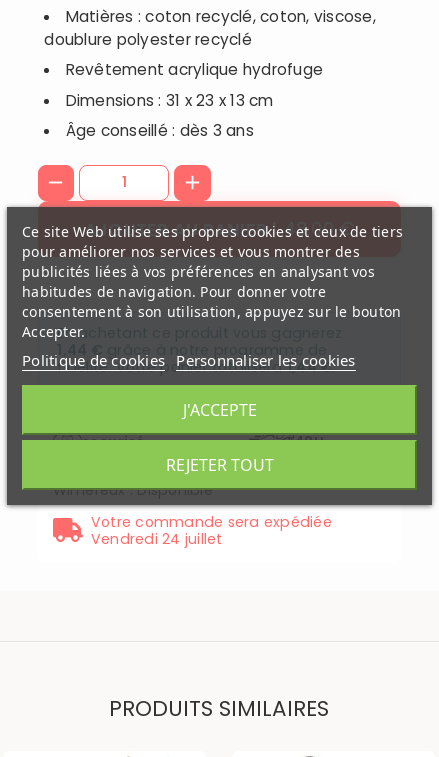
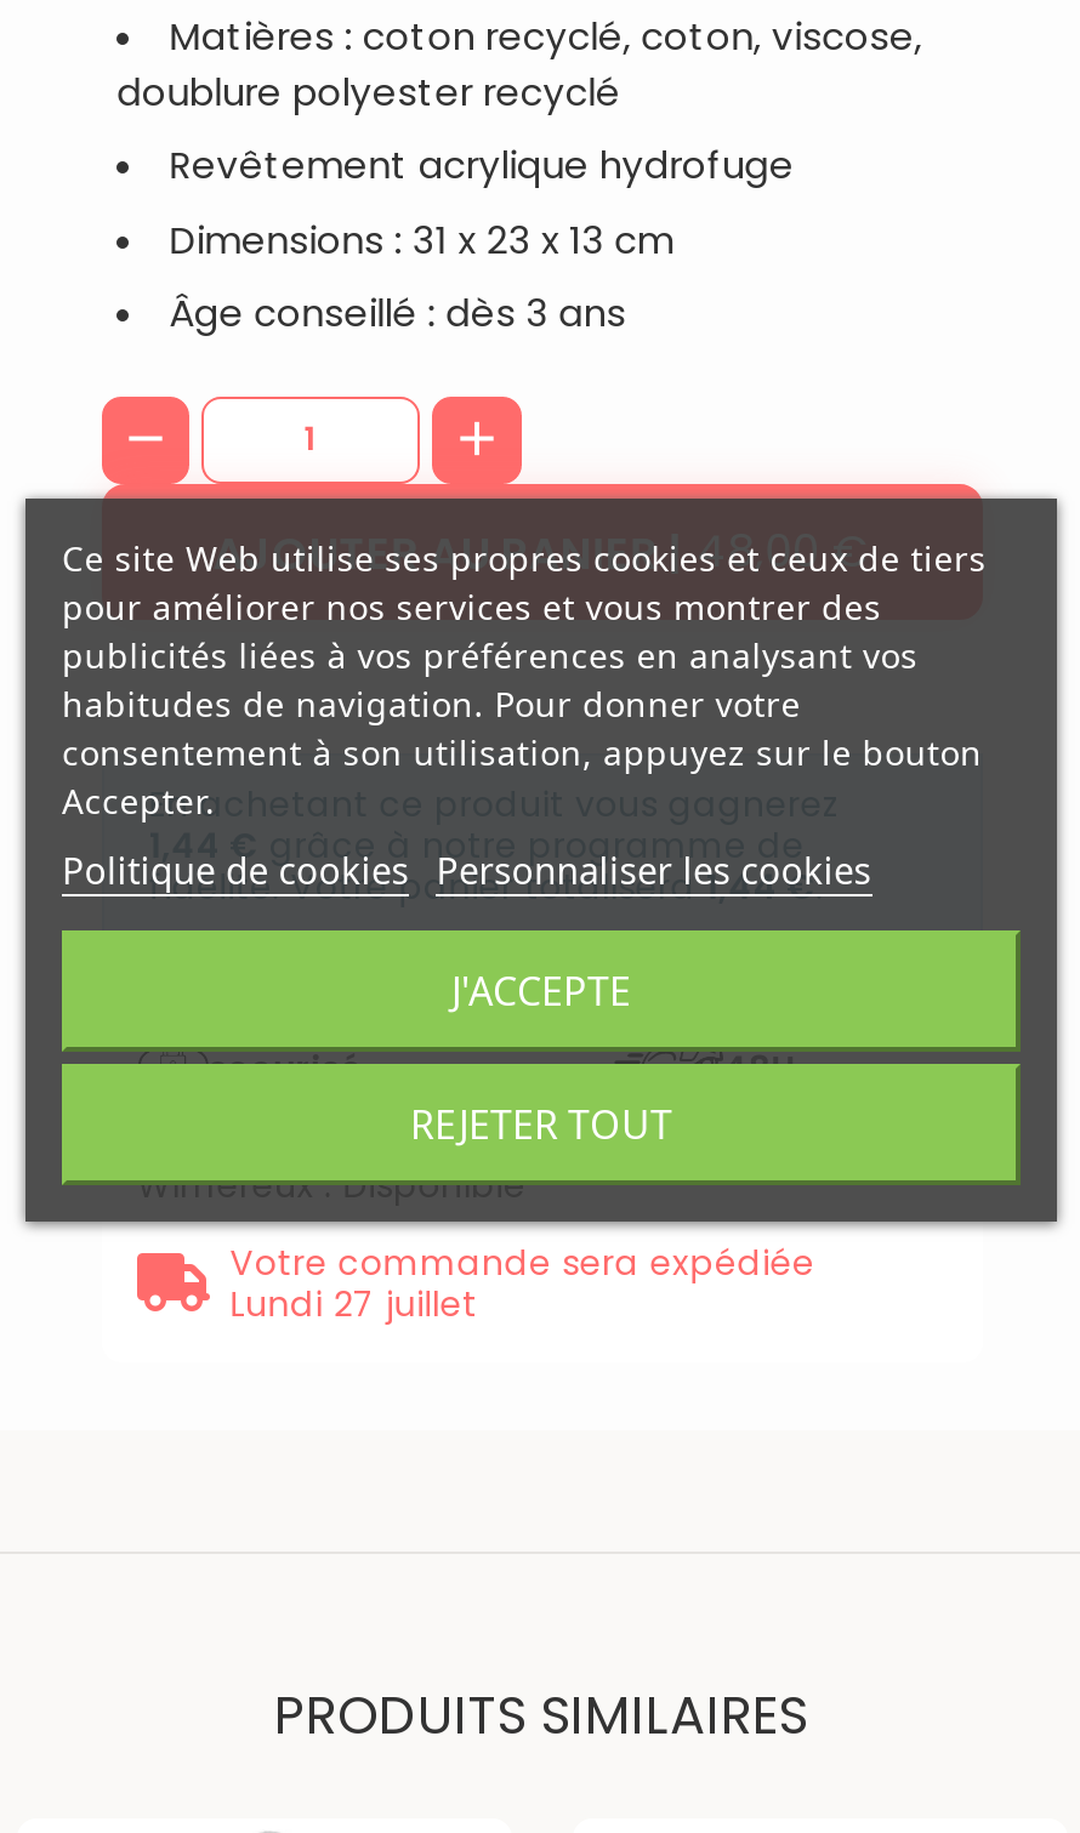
- Vendredi 24 juillet
+ Lundi 27 juillet
